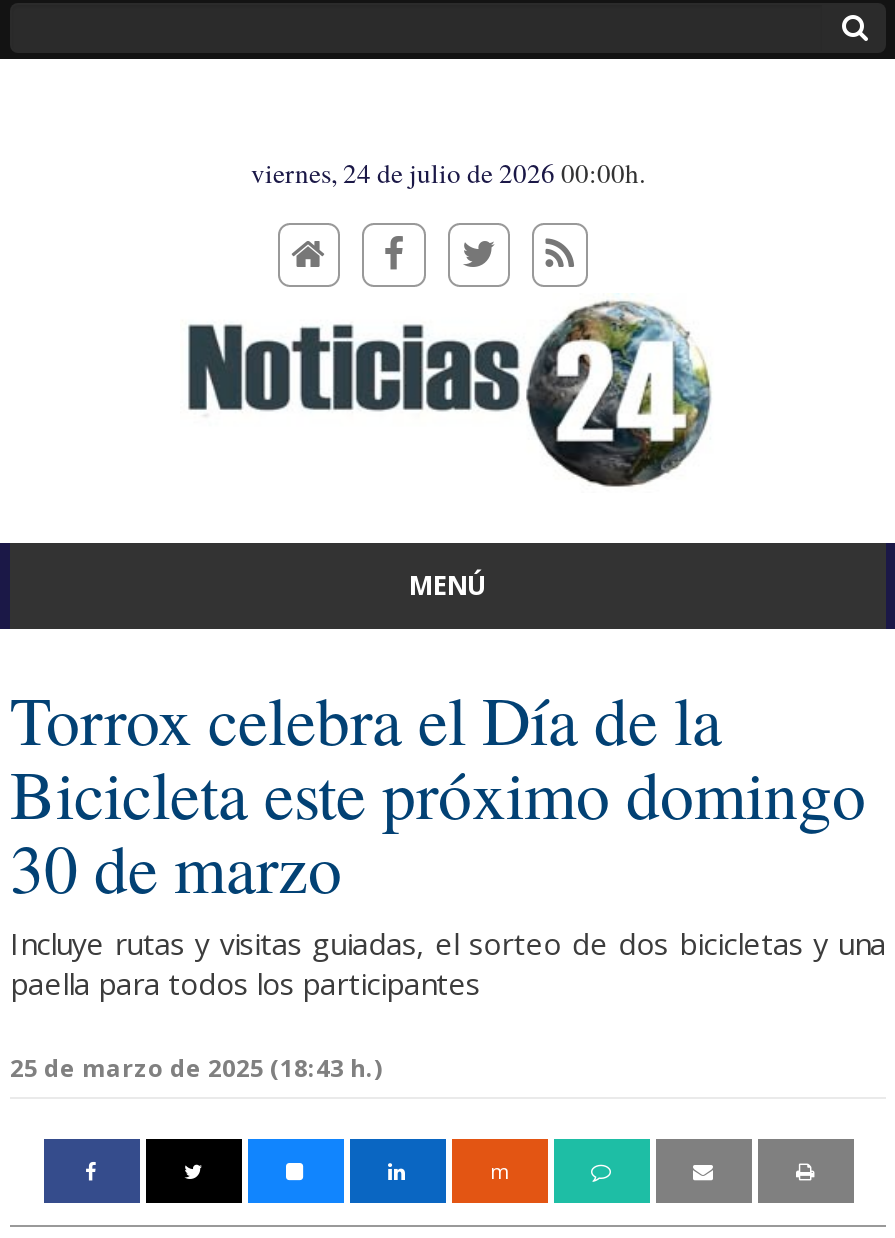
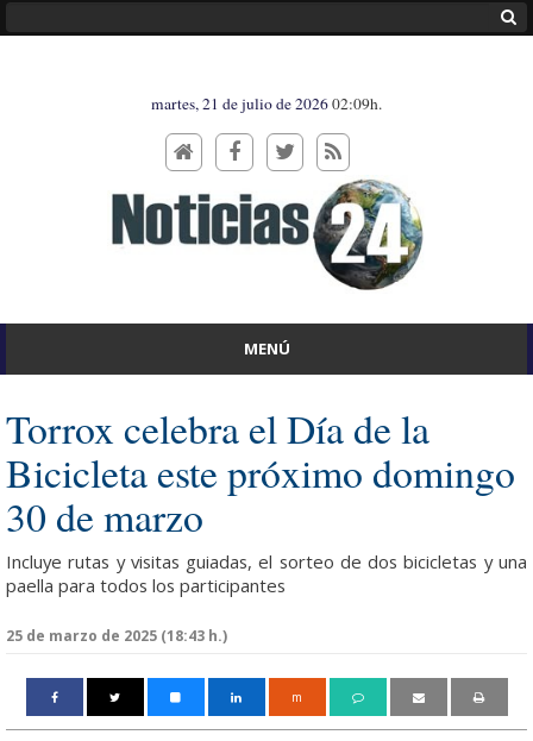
- viernes, 24 de julio de 2026 00:00h.
+ martes, 21 de julio de 2026 02:09h.
